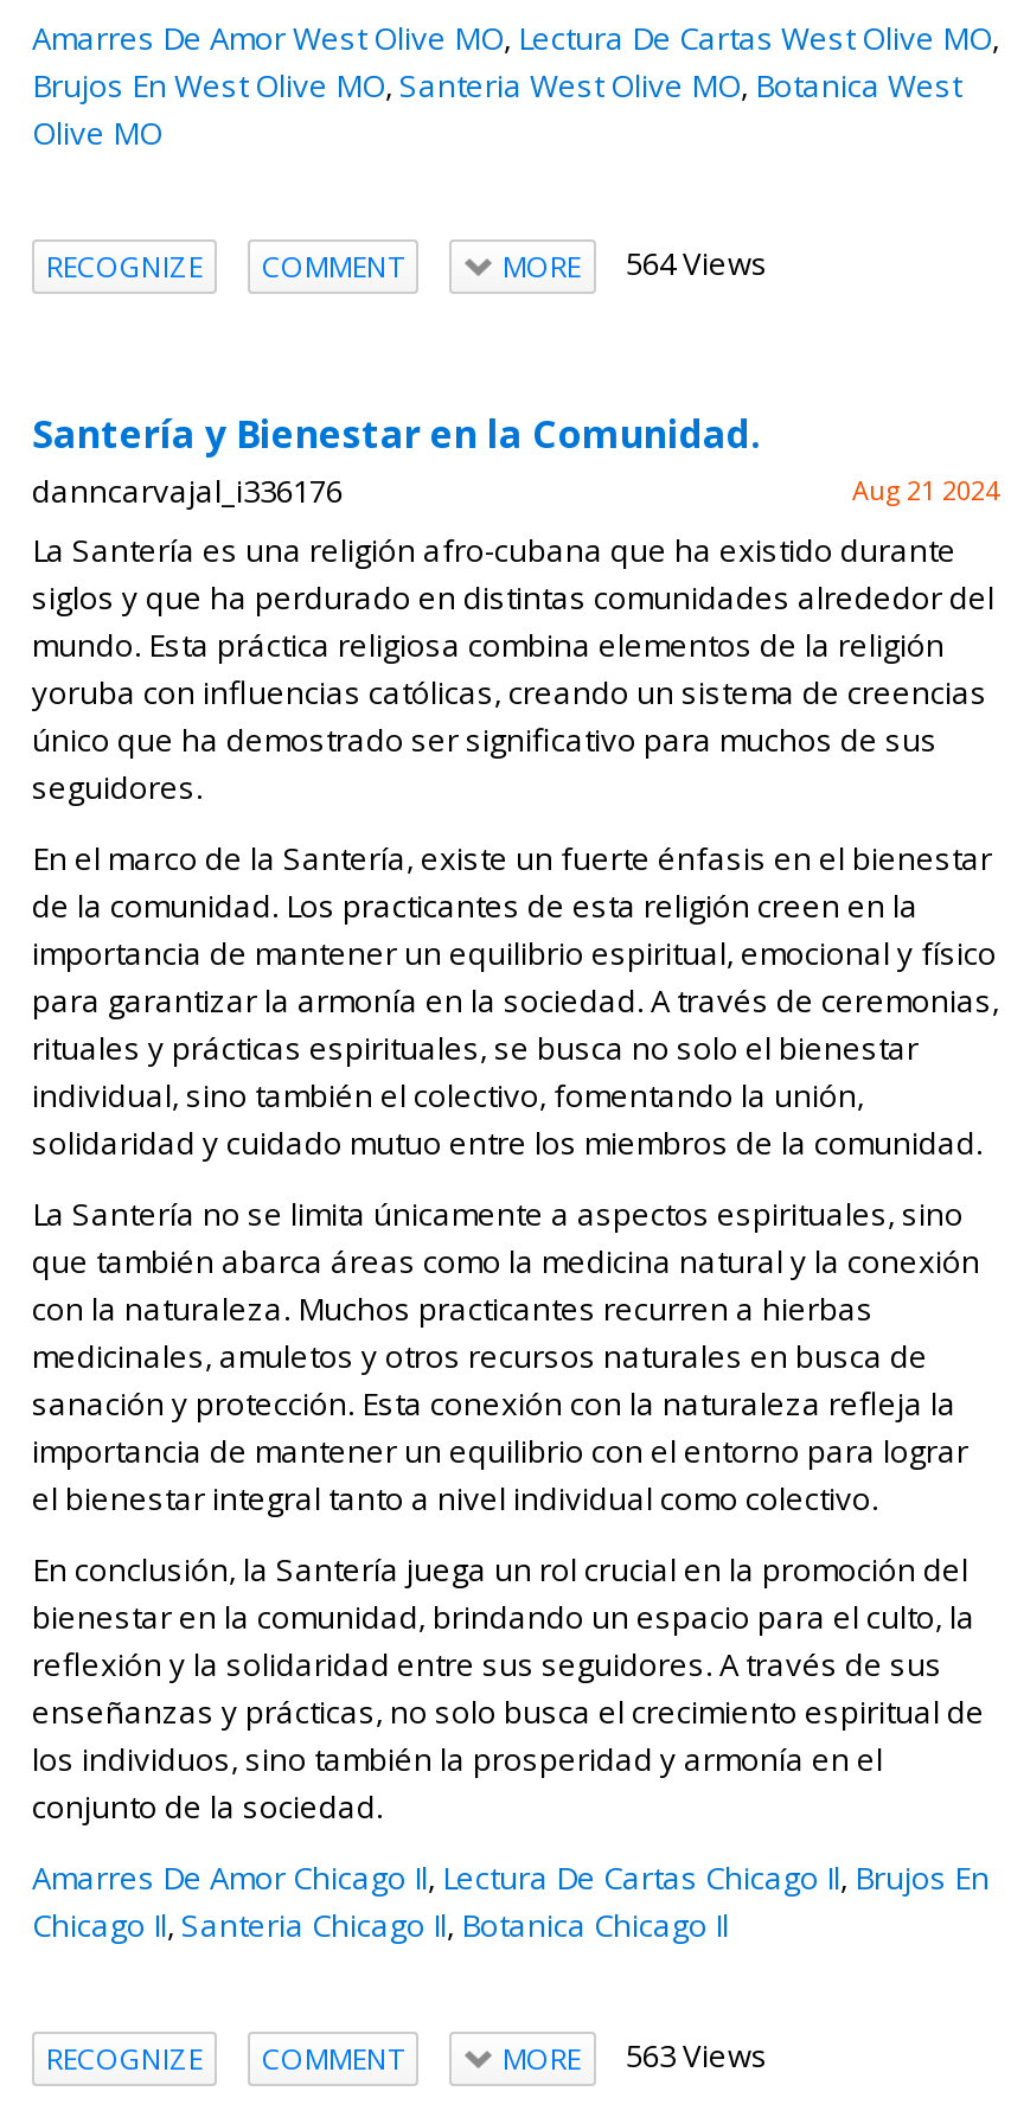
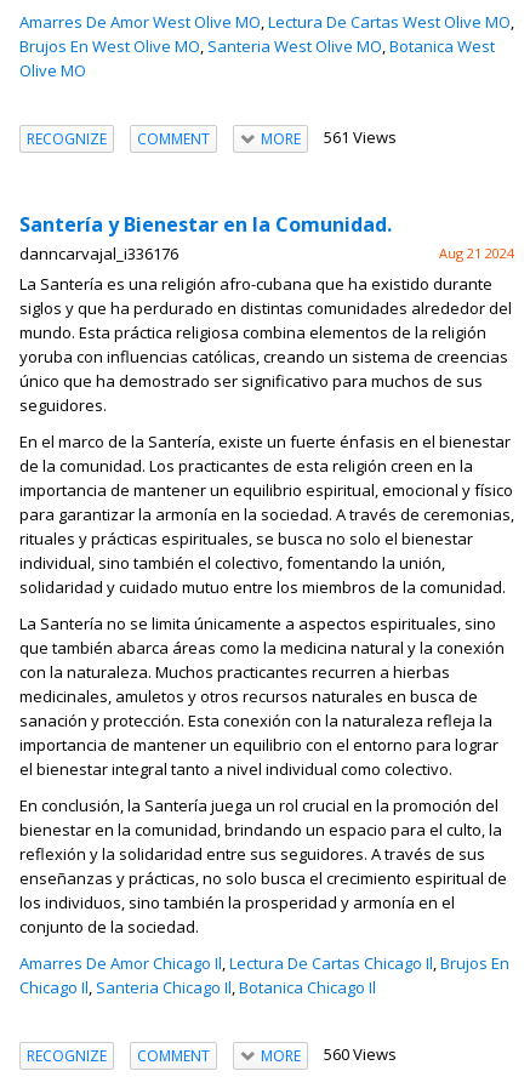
- MORE 564 Views
+ MORE 561 Views

- MORE 563 Views
+ MORE 560 Views
